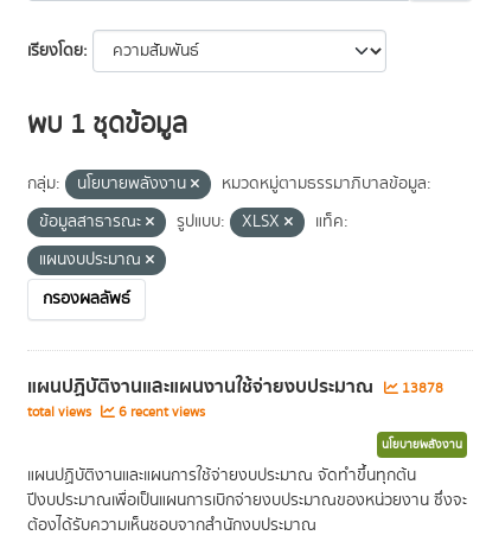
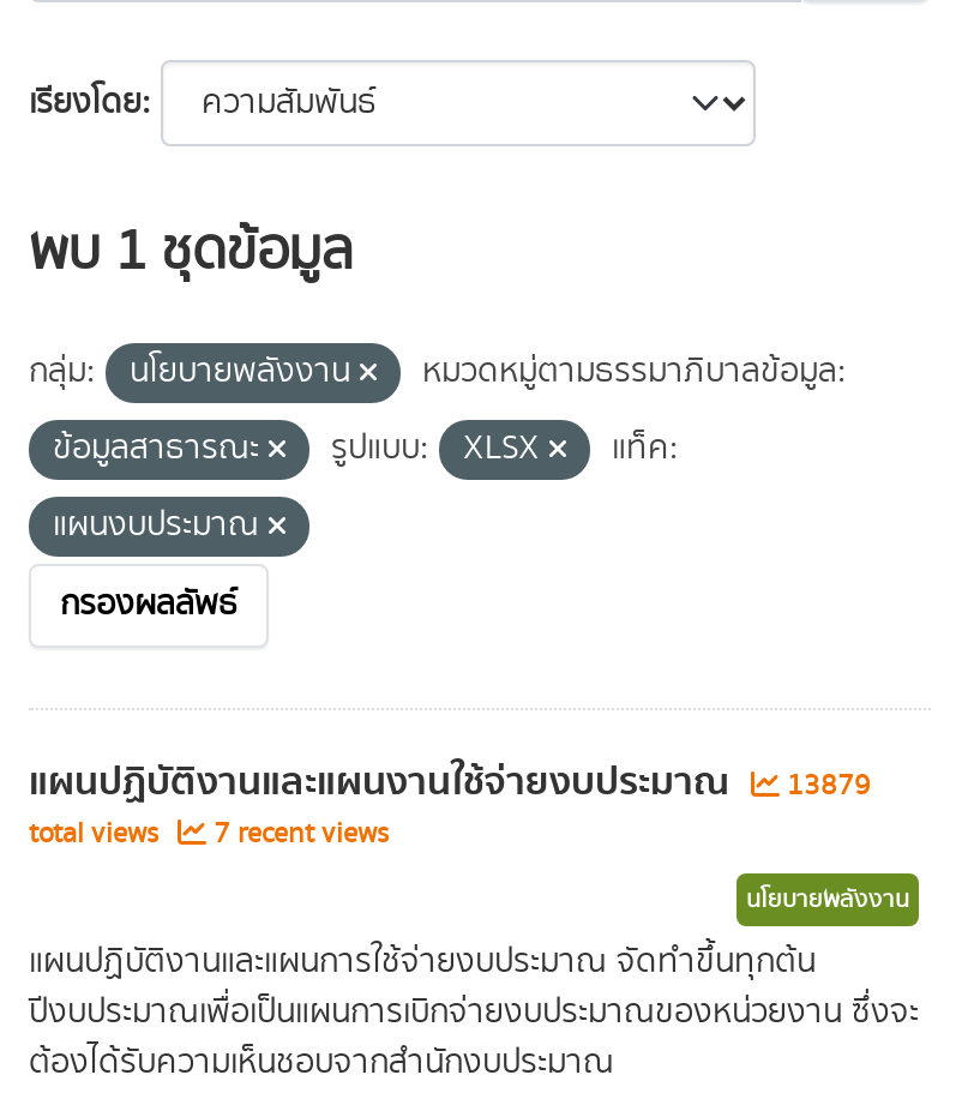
- แผนปฏิบัติงานและแผนงานใช้จ่ายงบประมาณ 13878
+ แผนปฏิบัติงานและแผนงานใช้จ่ายงบประมาณ 13879

- total views 6 recent views
+ total views 7 recent views
